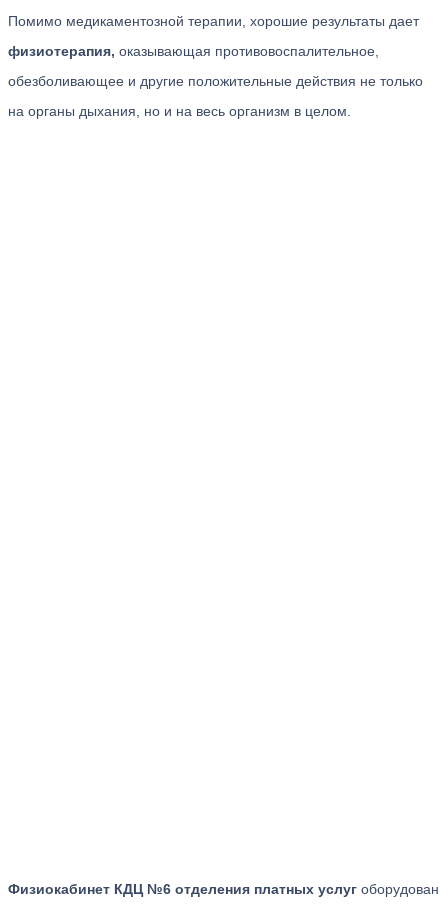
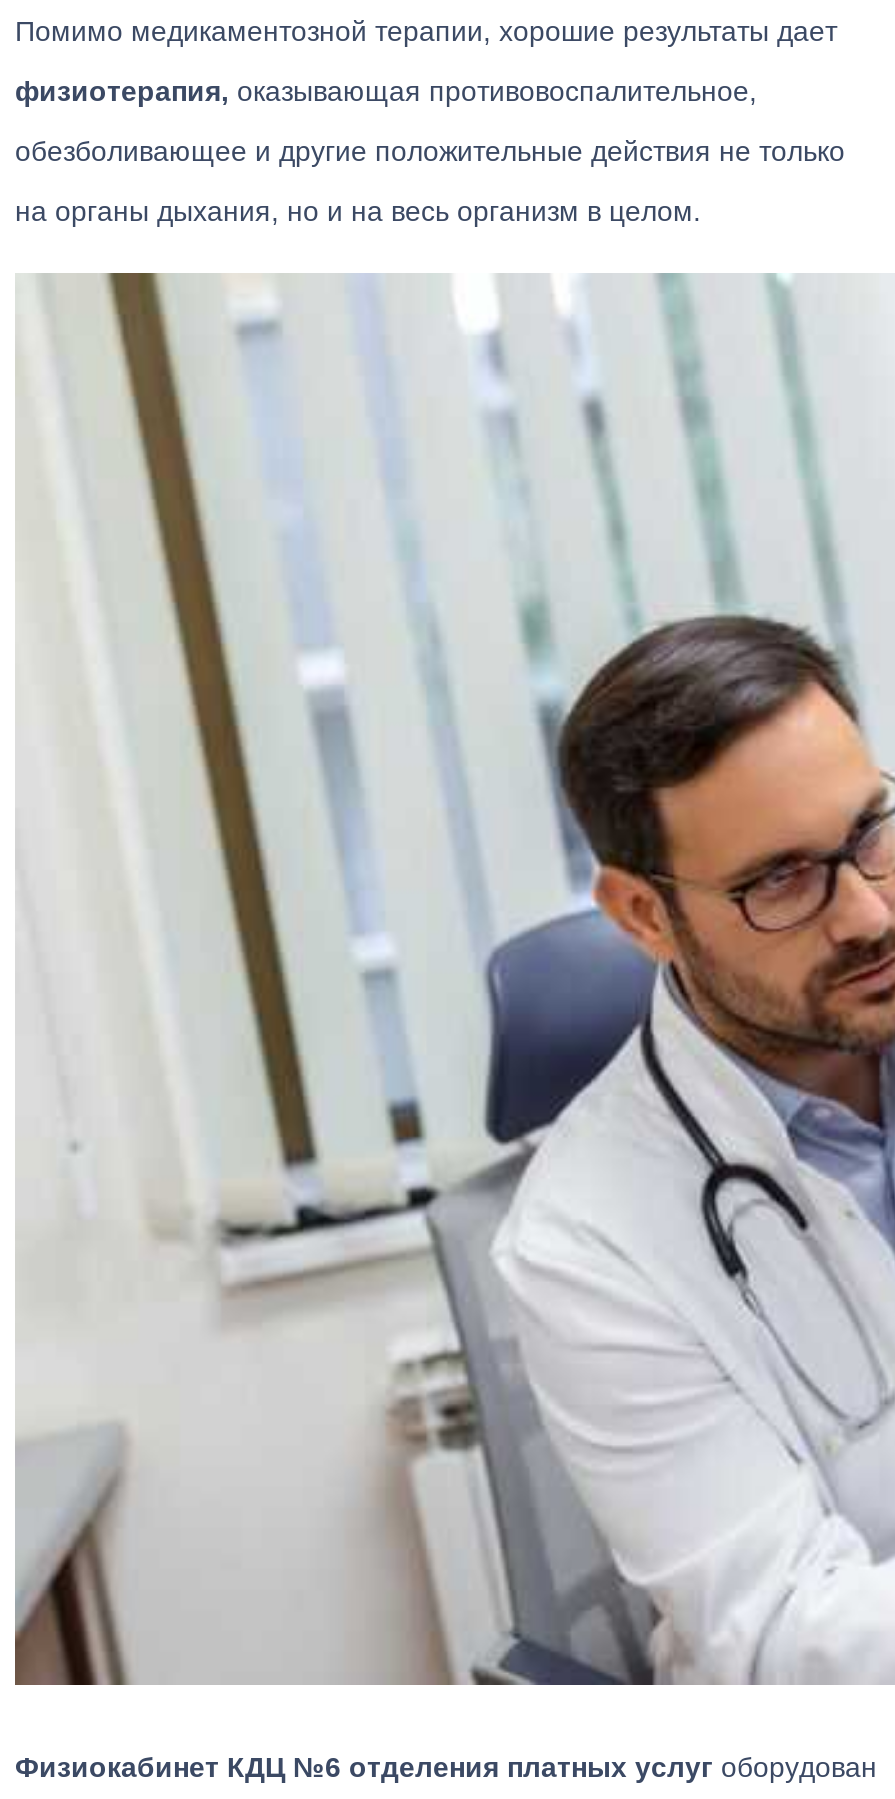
+ [image]
